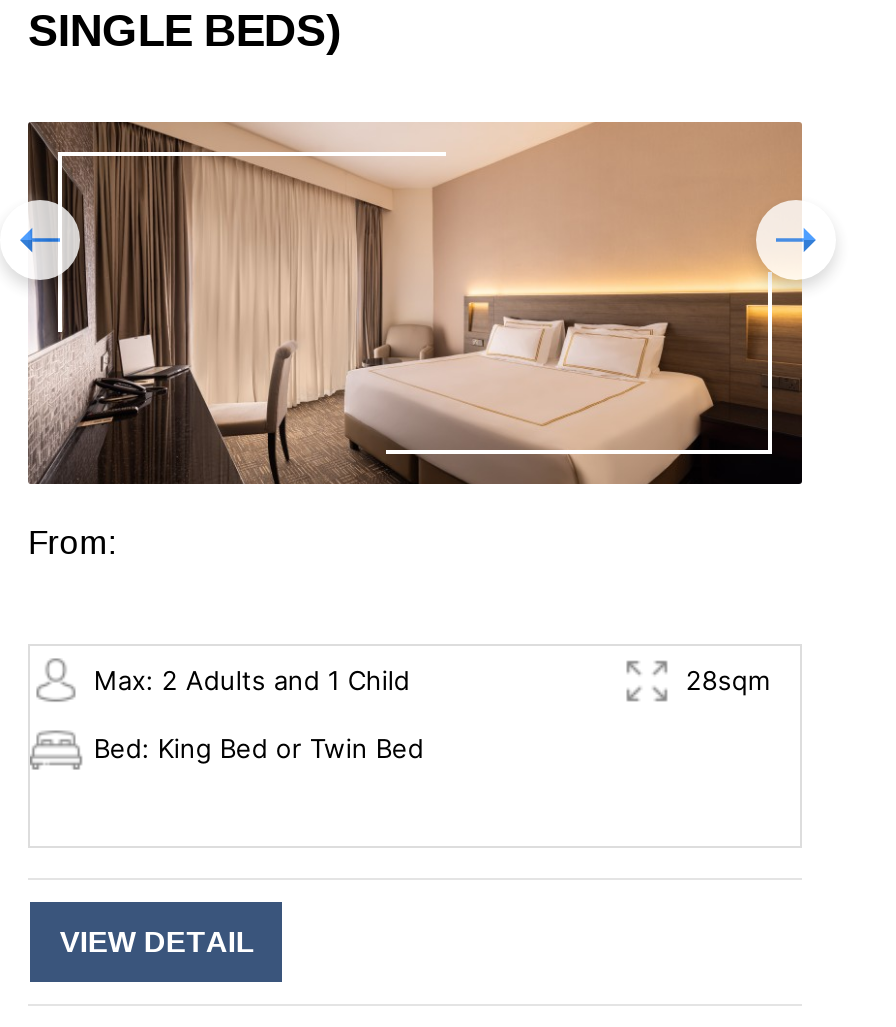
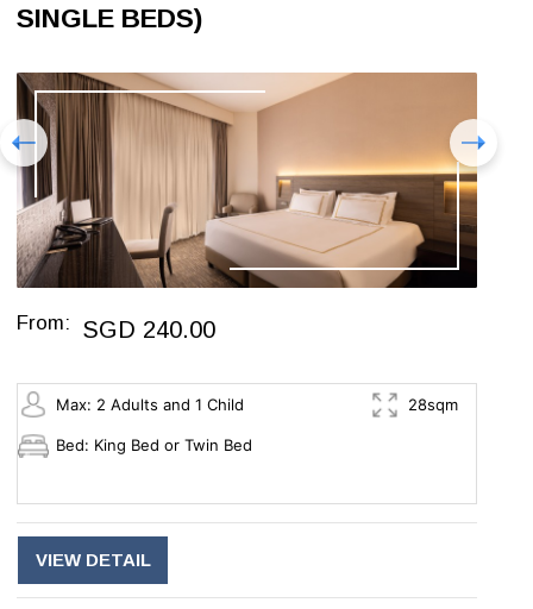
- From:
+ From: SGD 240.00
